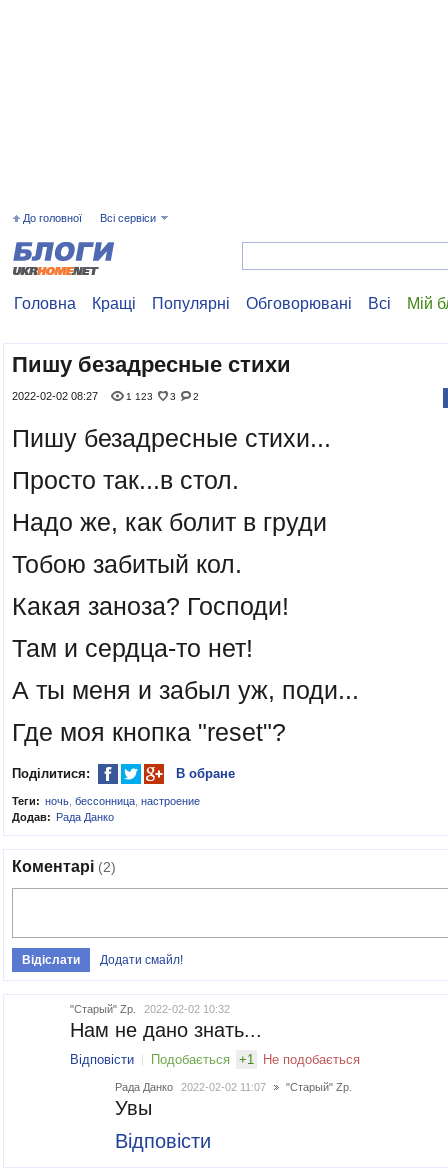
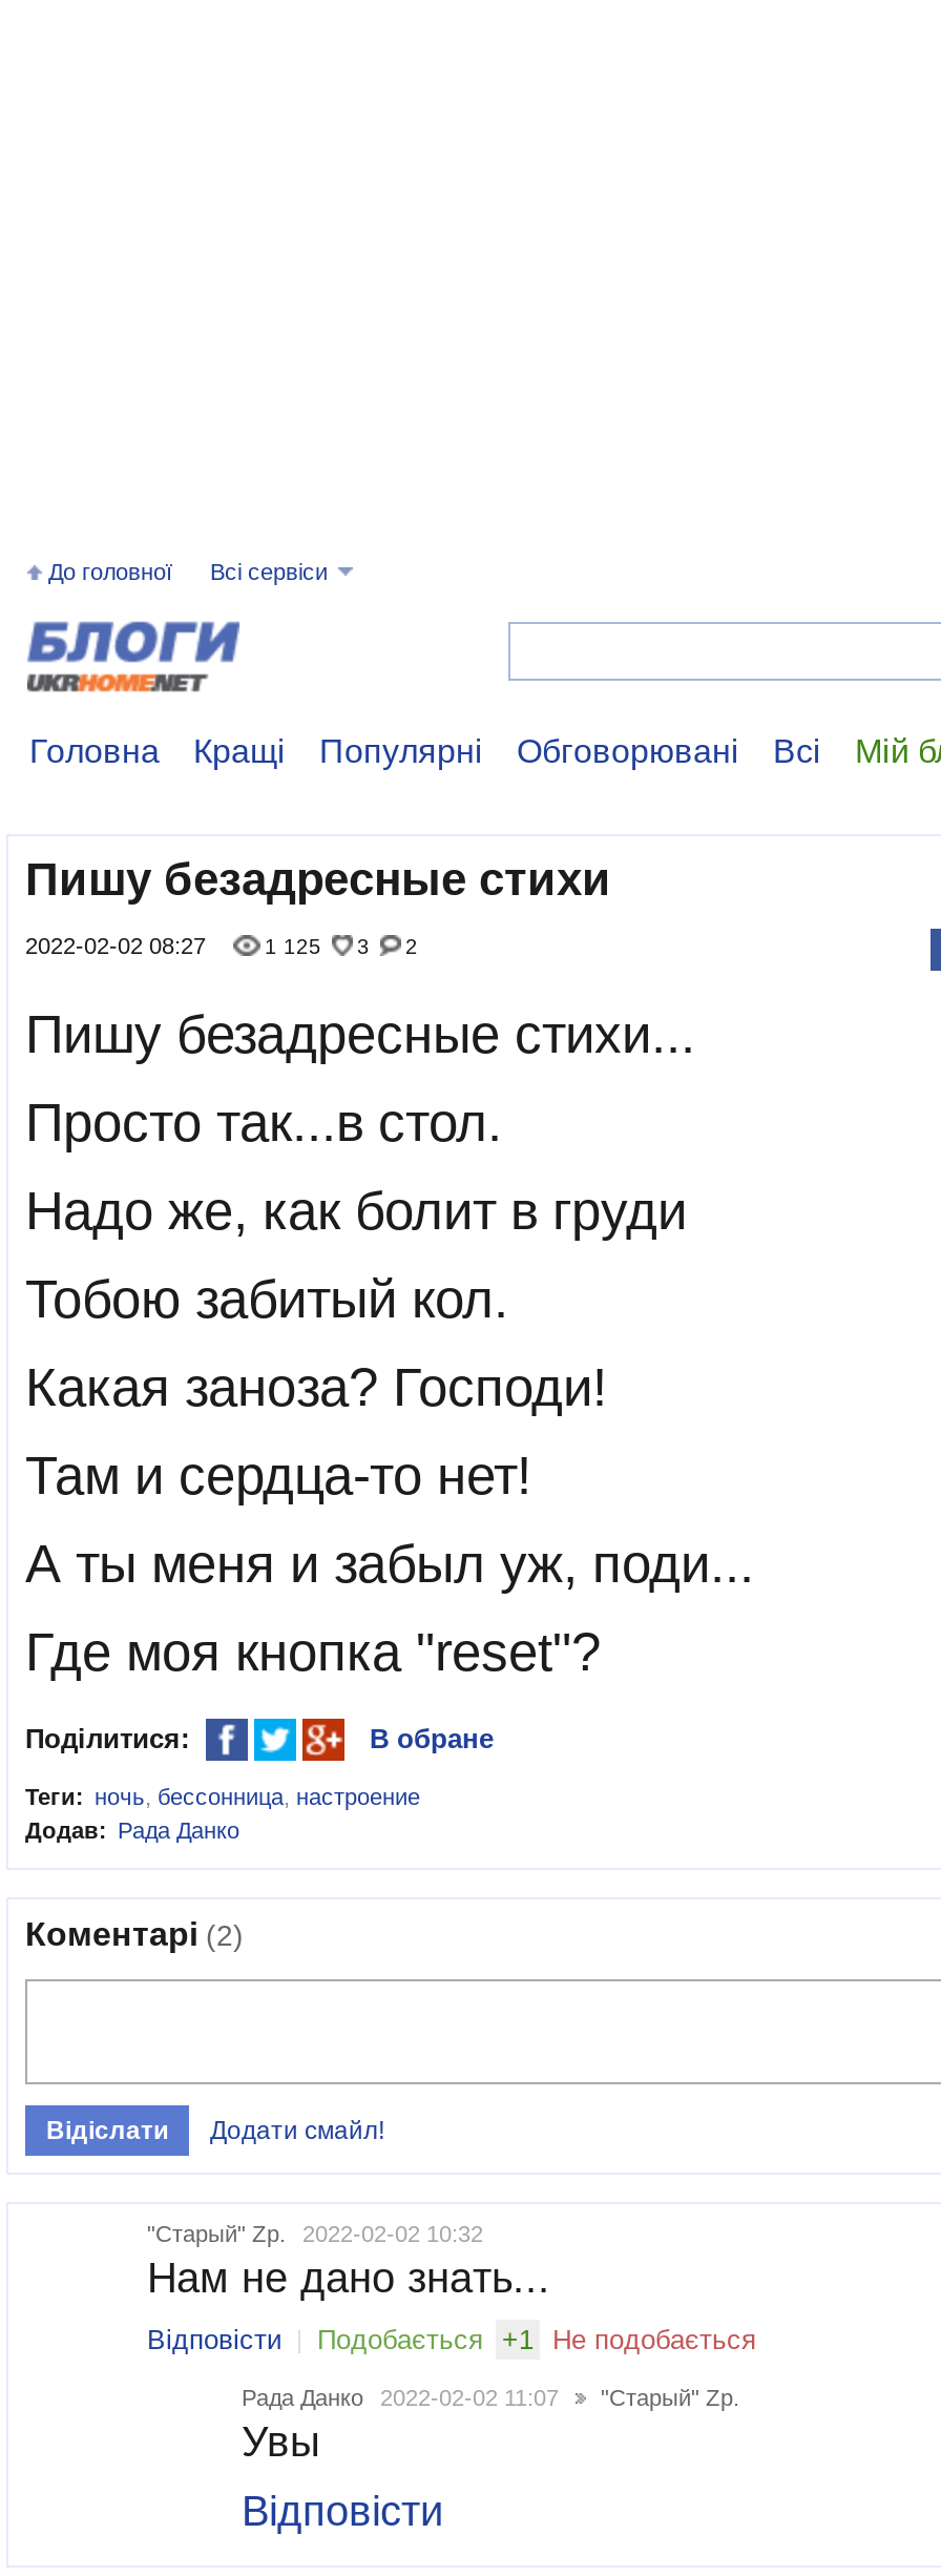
- 1 123 3 2
+ 1 125 3 2
